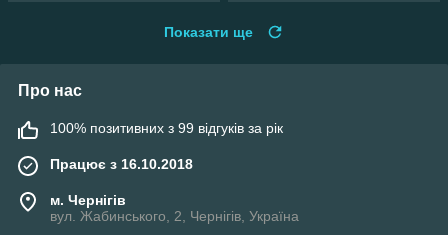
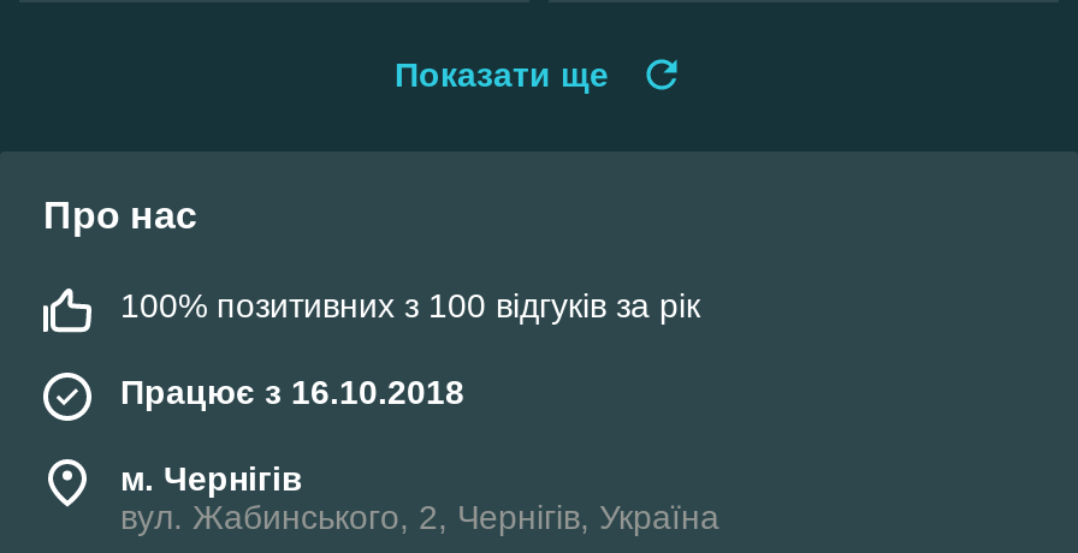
- 100% позитивних з 99 відгуків за рік
+ 100% позитивних з 100 відгуків за рік
